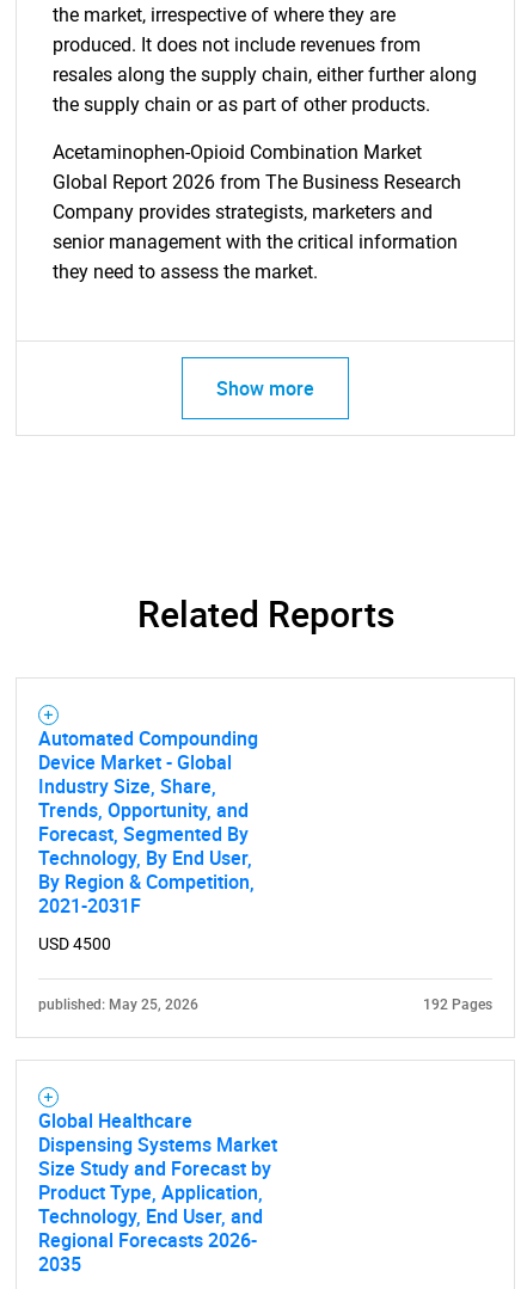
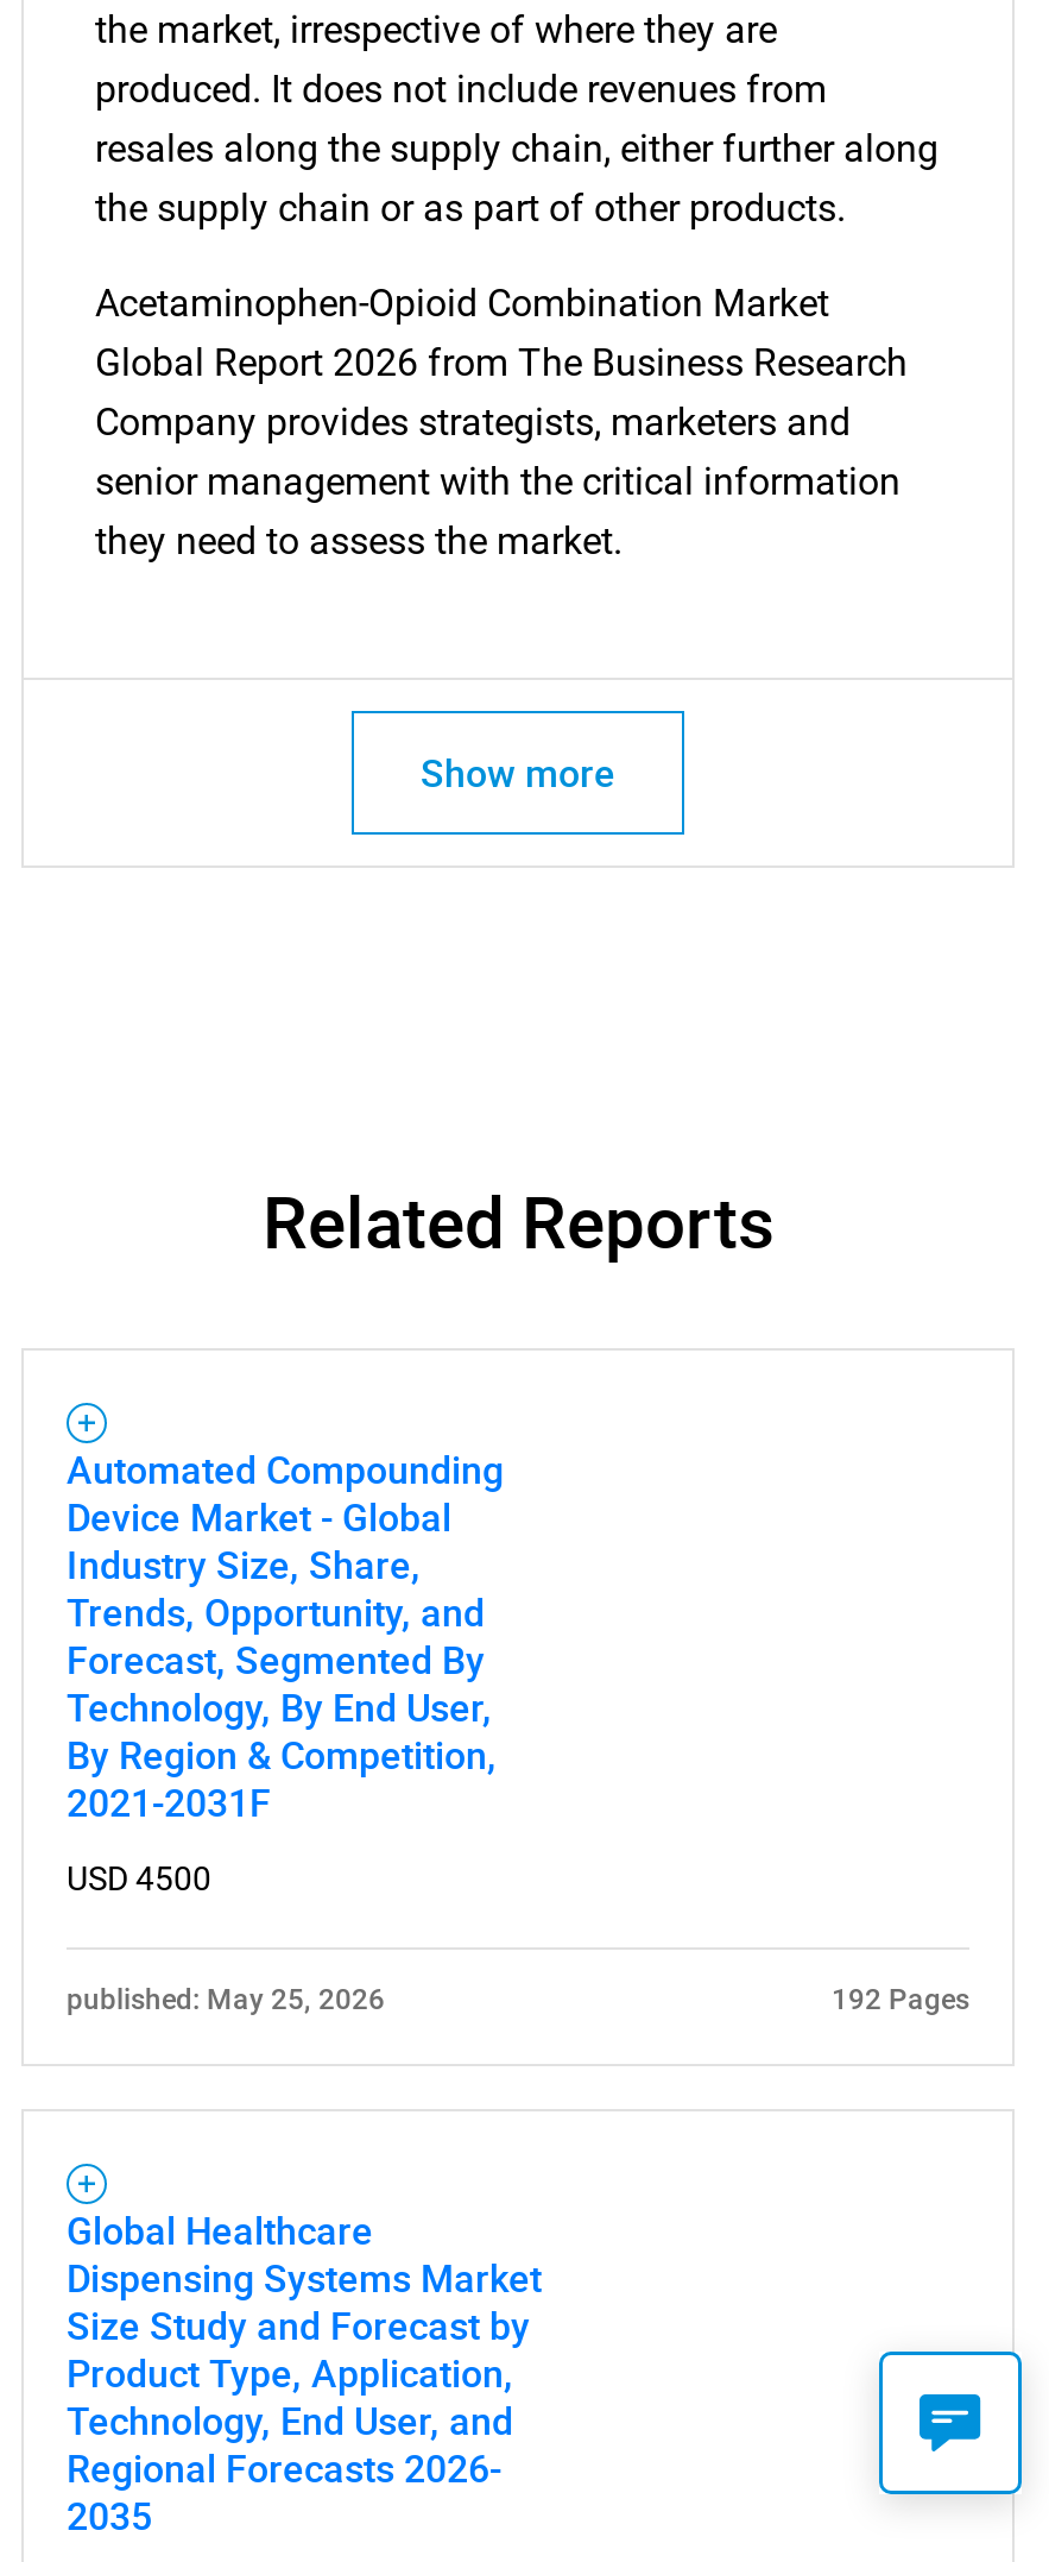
+ [image]
